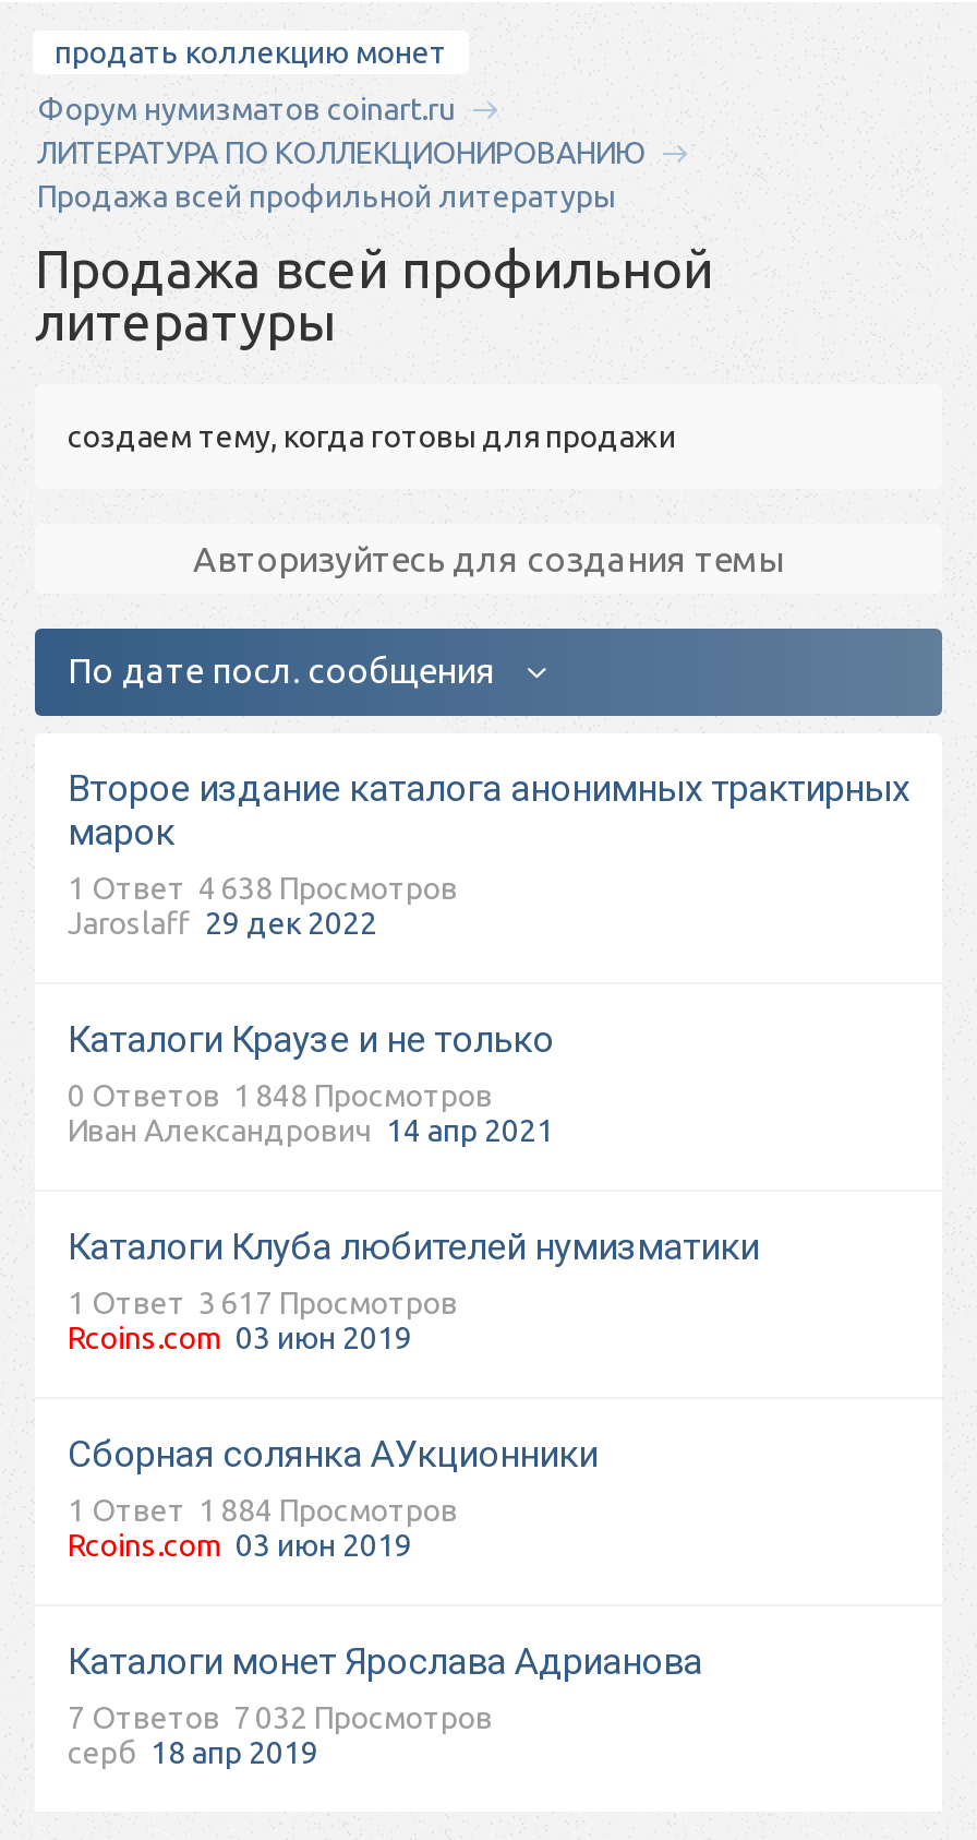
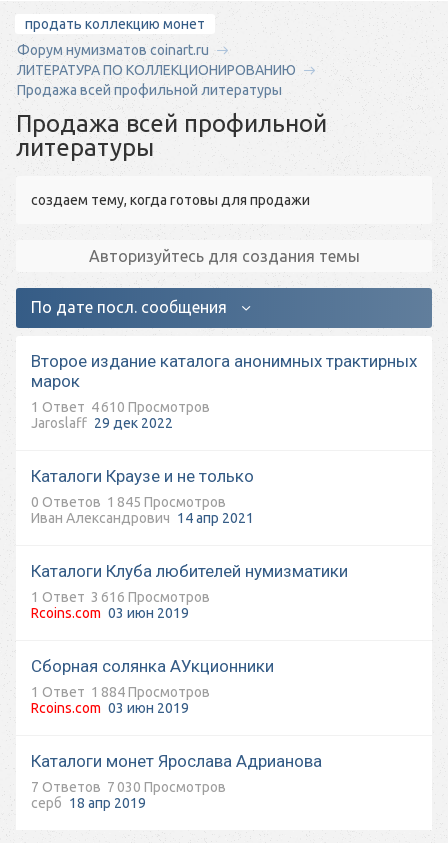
- 1 Ответ 4 638 Просмотров
+ 1 Ответ 4 610 Просмотров

- 0 Ответов 1 848 Просмотров
+ 0 Ответов 1 845 Просмотров

- 1 Ответ 3 617 Просмотров
+ 1 Ответ 3 616 Просмотров

- 7 Ответов 7 032 Просмотров
+ 7 Ответов 7 030 Просмотров
